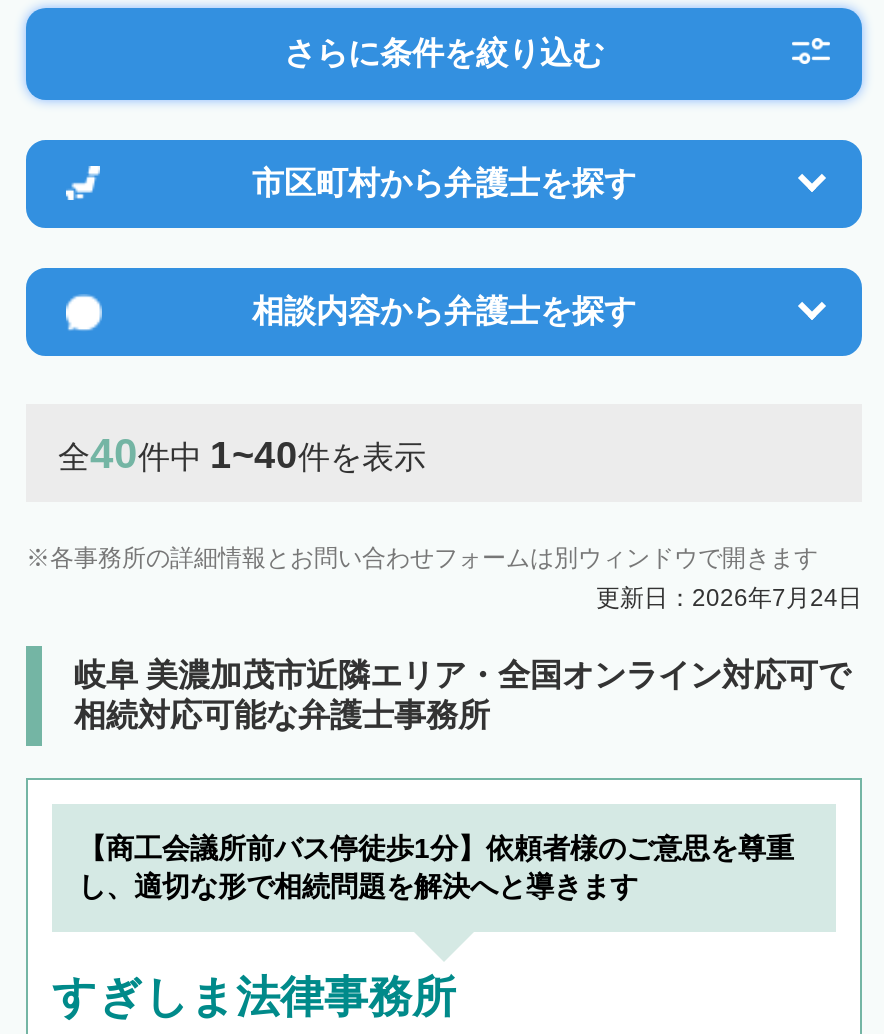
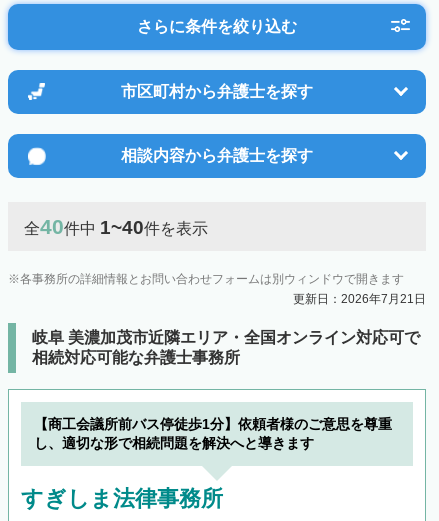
- 更新日：2026年7月24日
+ 更新日：2026年7月21日
